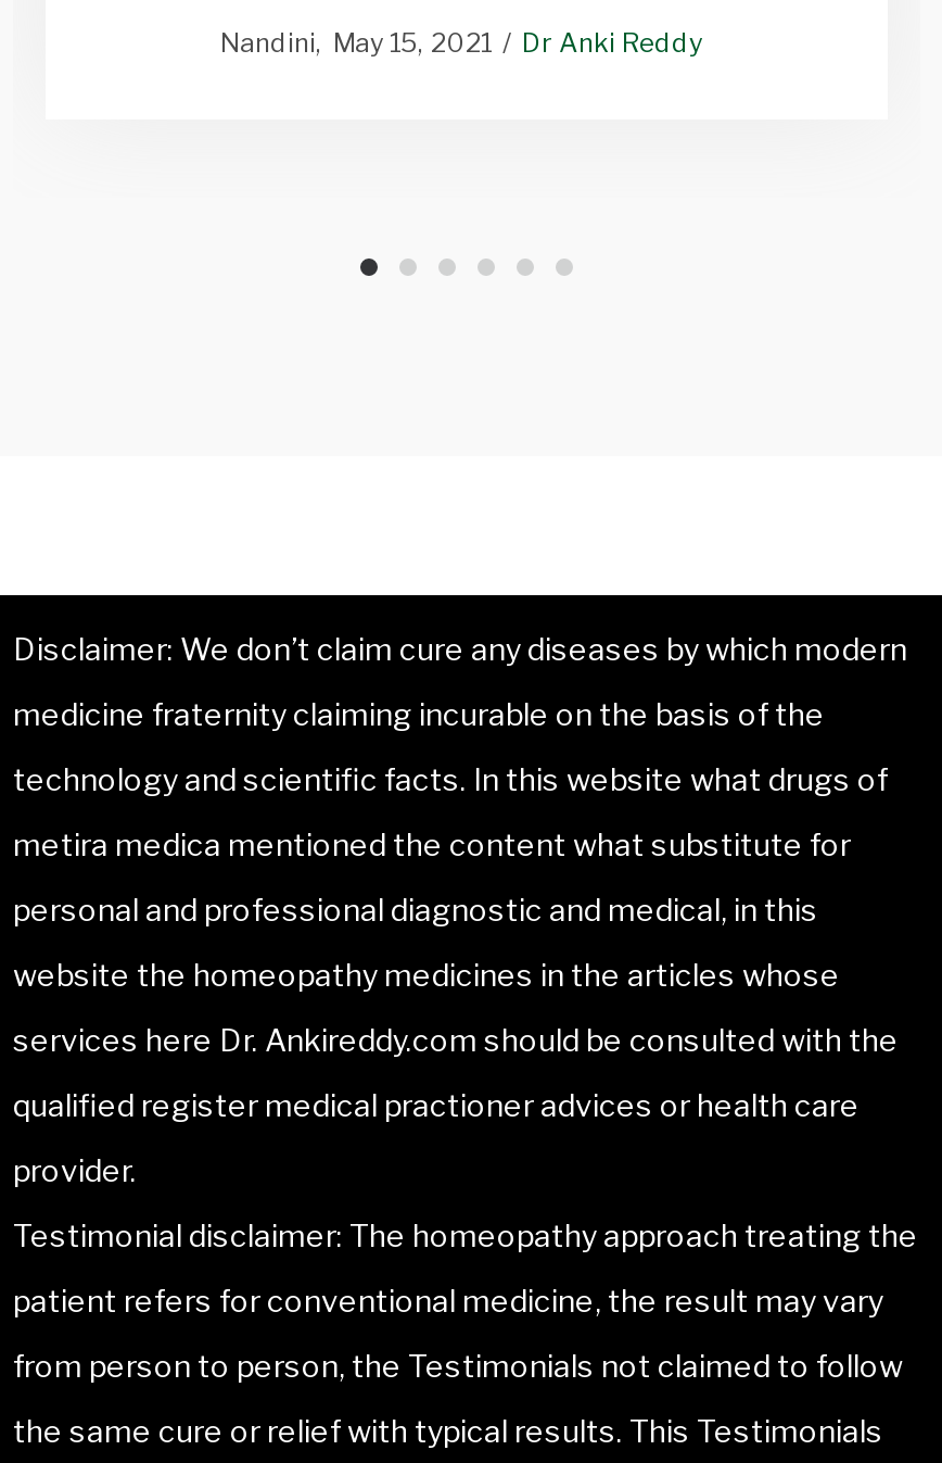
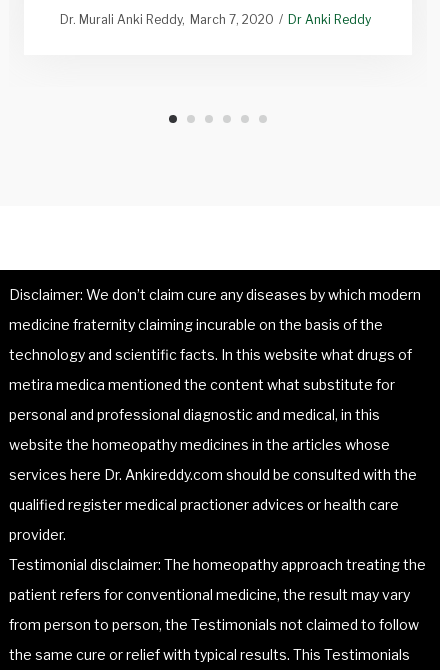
- Nandini May 15, 2021
+ Dr. Murali Anki Reddy March 7, 2020
